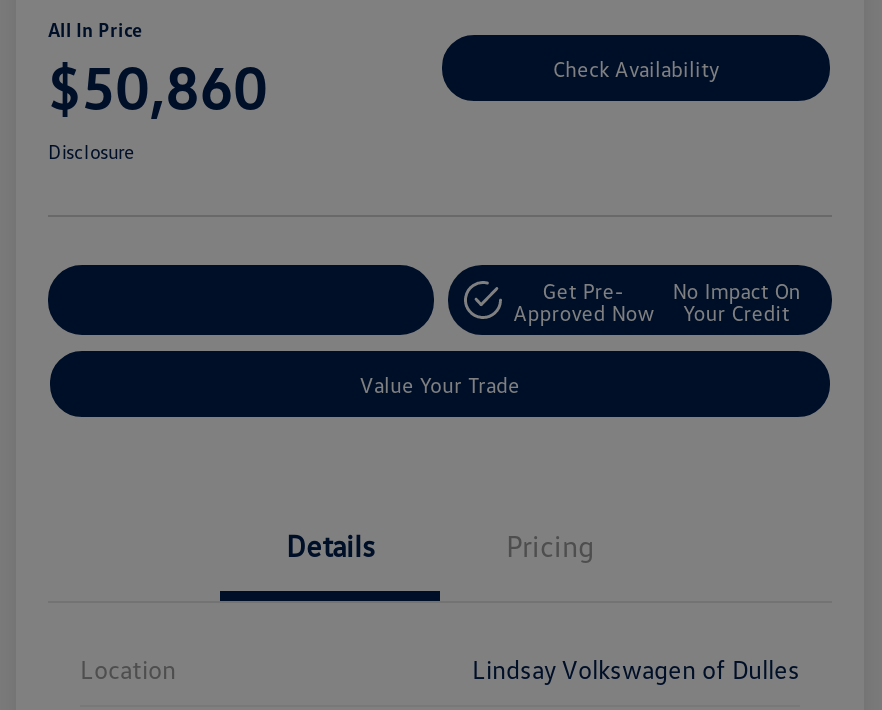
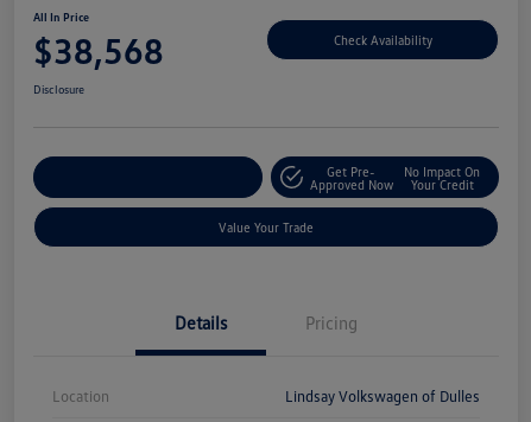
- $50,860
+ $38,568
